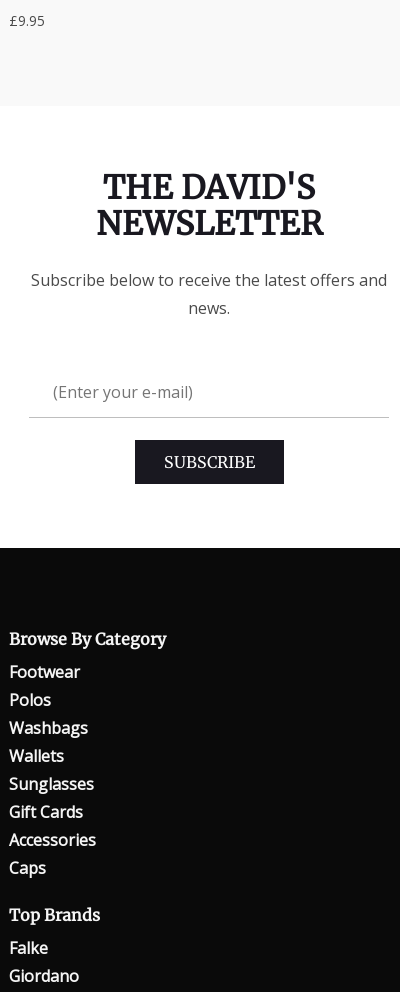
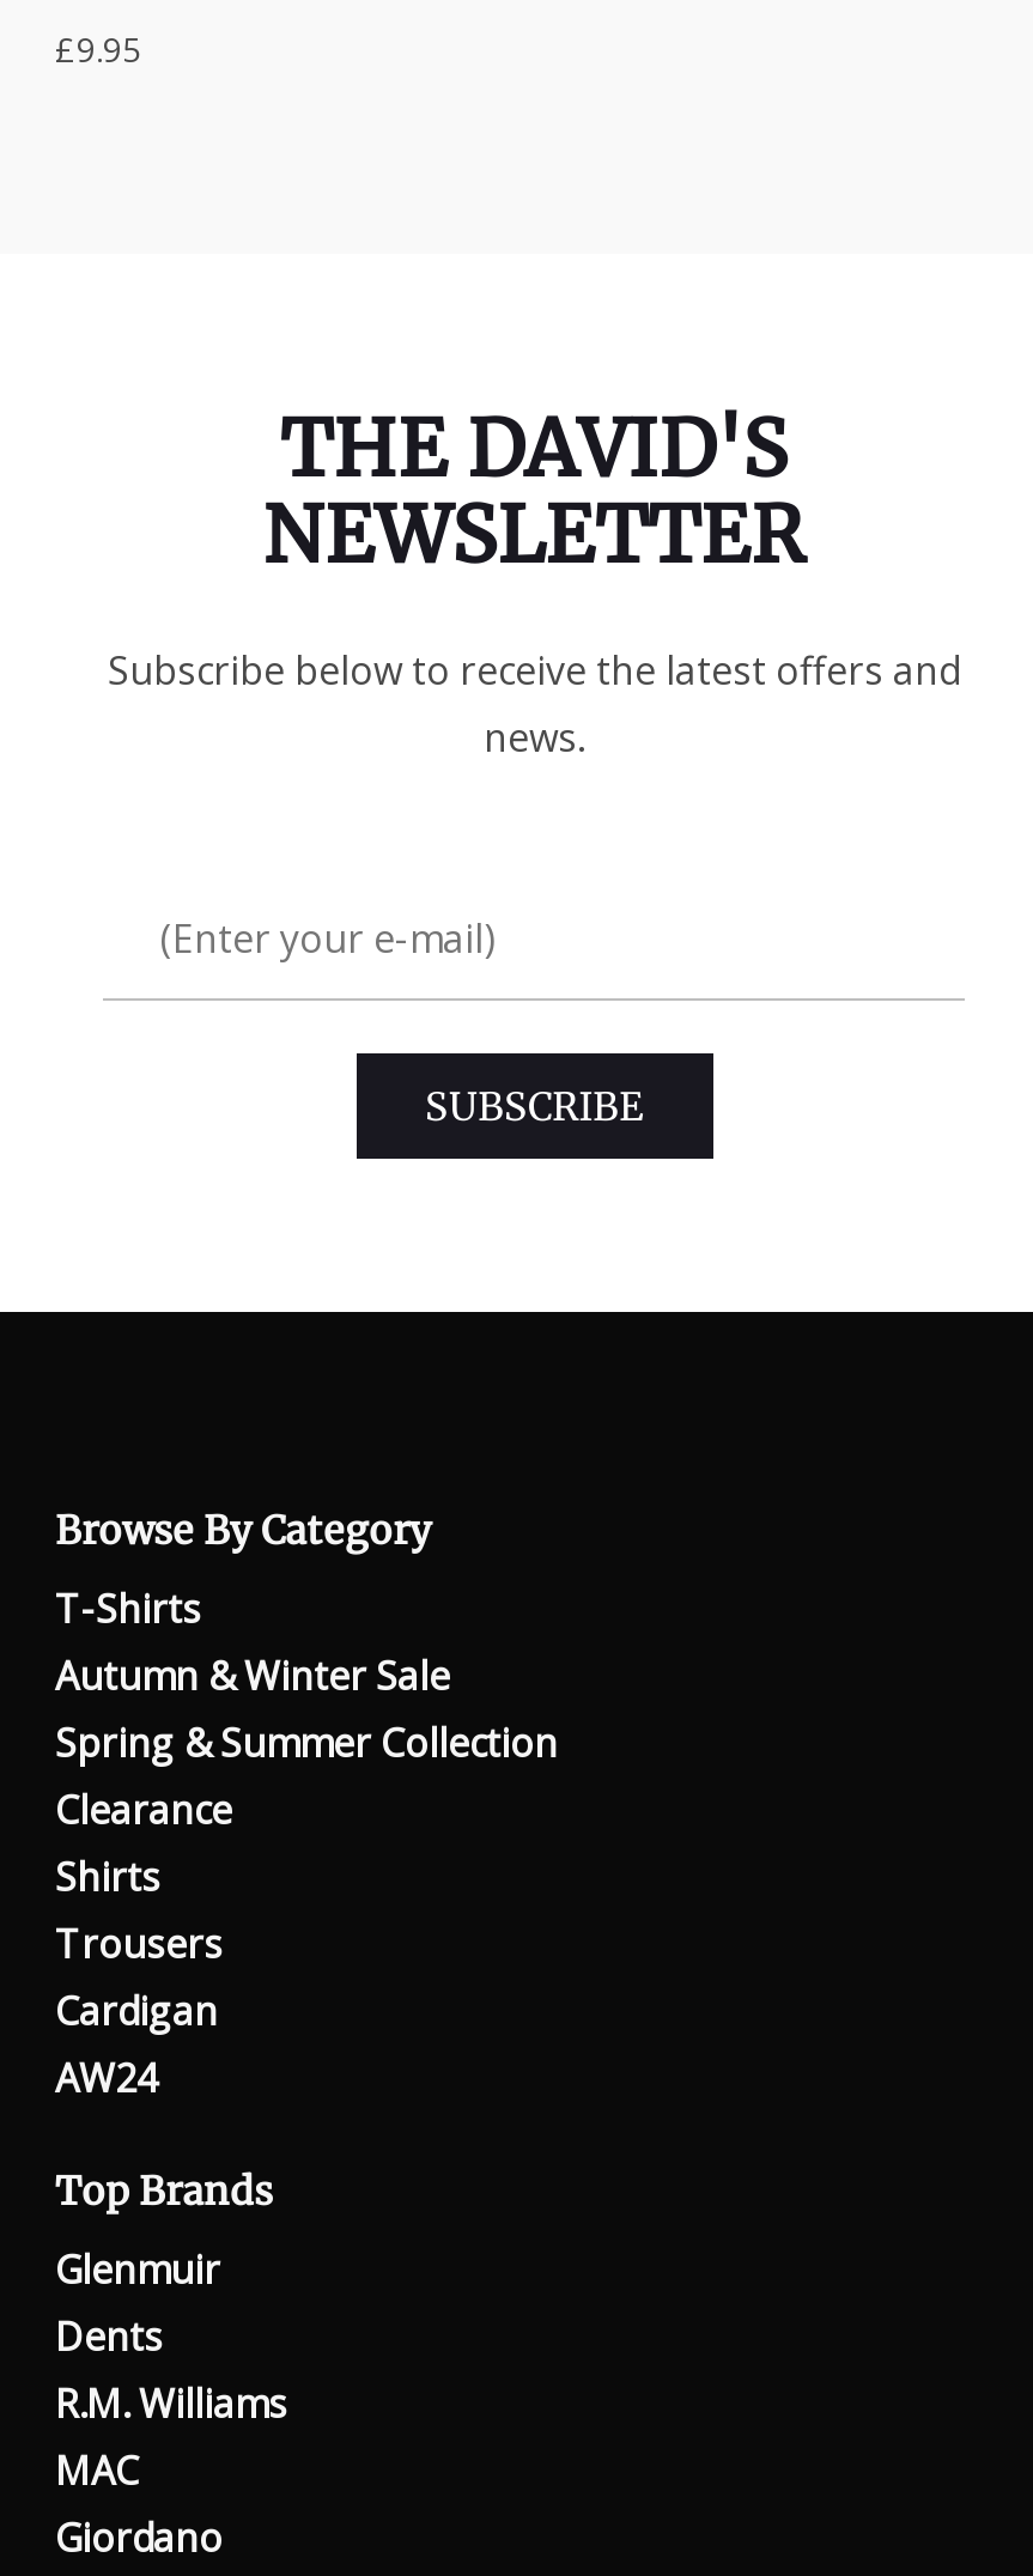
- Footwear
- Polos
- Washbags
- Wallets
- Sunglasses
- Gift Cards
- Accessories
- Caps
+ T-Shirts
+ Autumn & Winter Sale
+ Spring & Summer Collection
+ Clearance
+ Shirts
+ Trousers
+ Cardigan
+ AW24

- Falke
+ Glenmuir
+ Dents
+ R.M. Williams
+ MAC
